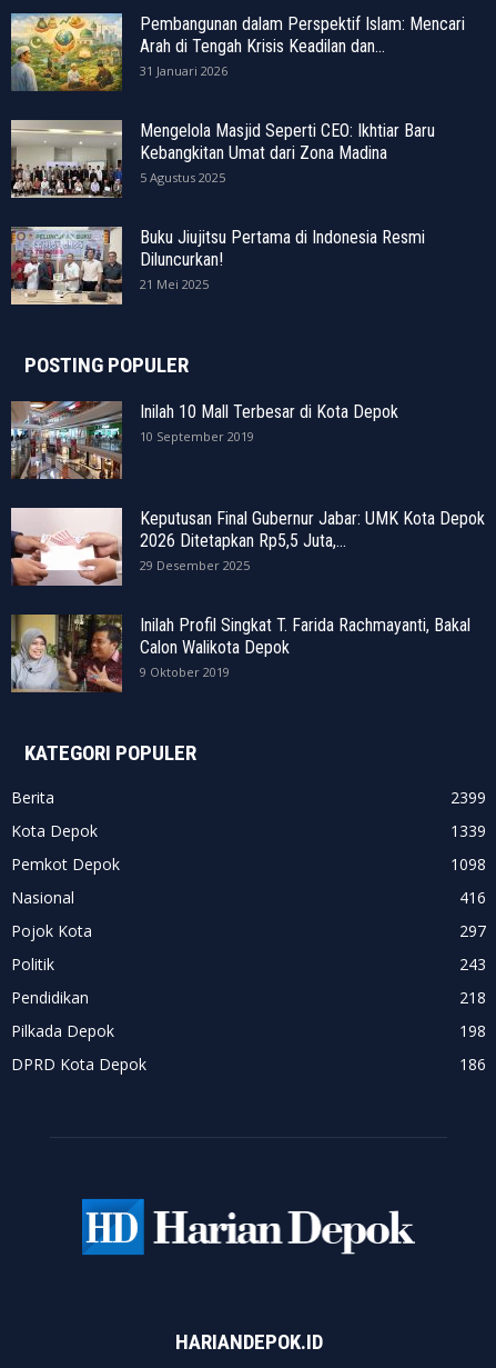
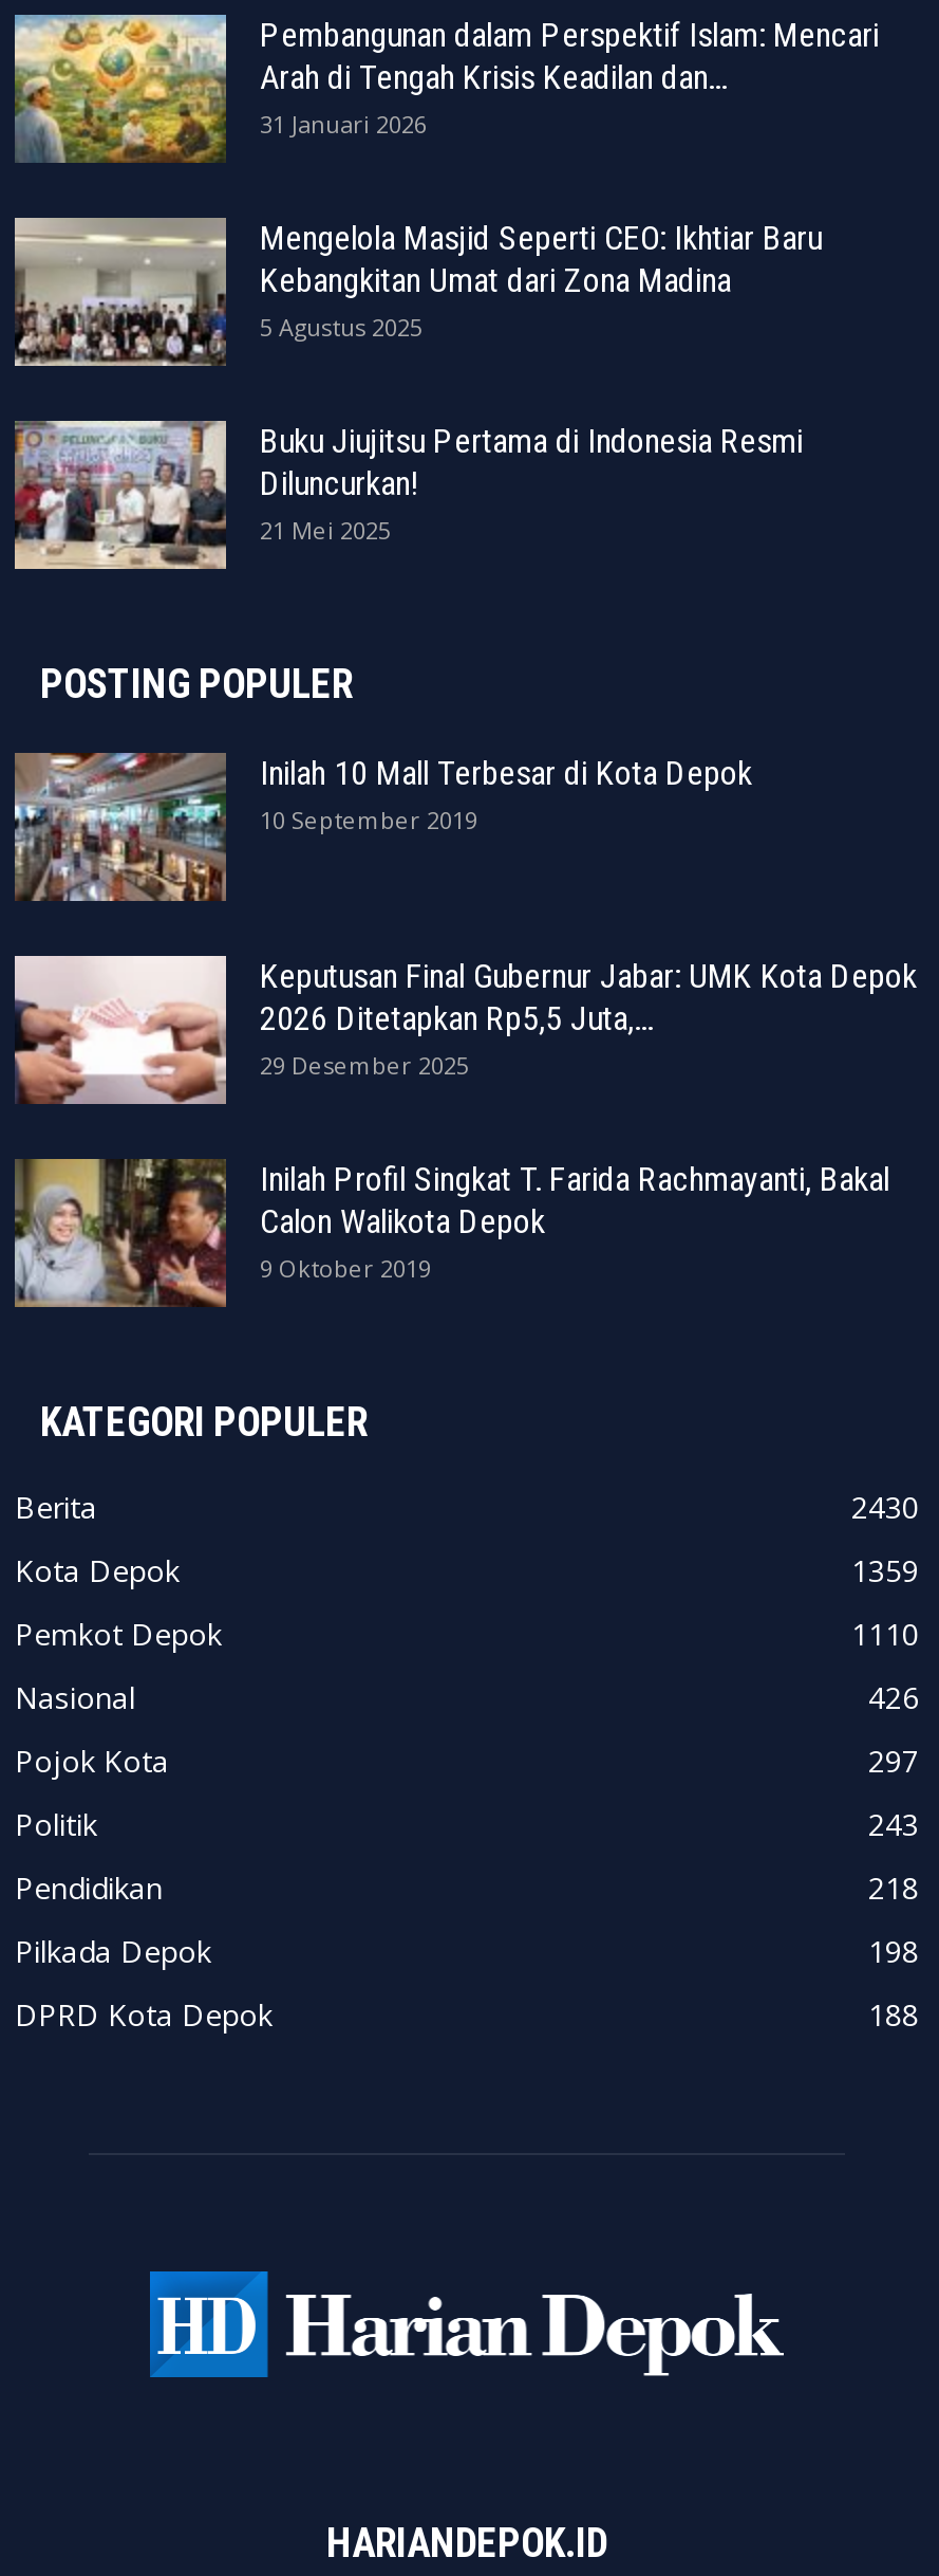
- 2399
+ 2430

- 1339
+ 1359

- 1098
+ 1110

- 416
+ 426

- 186
+ 188
